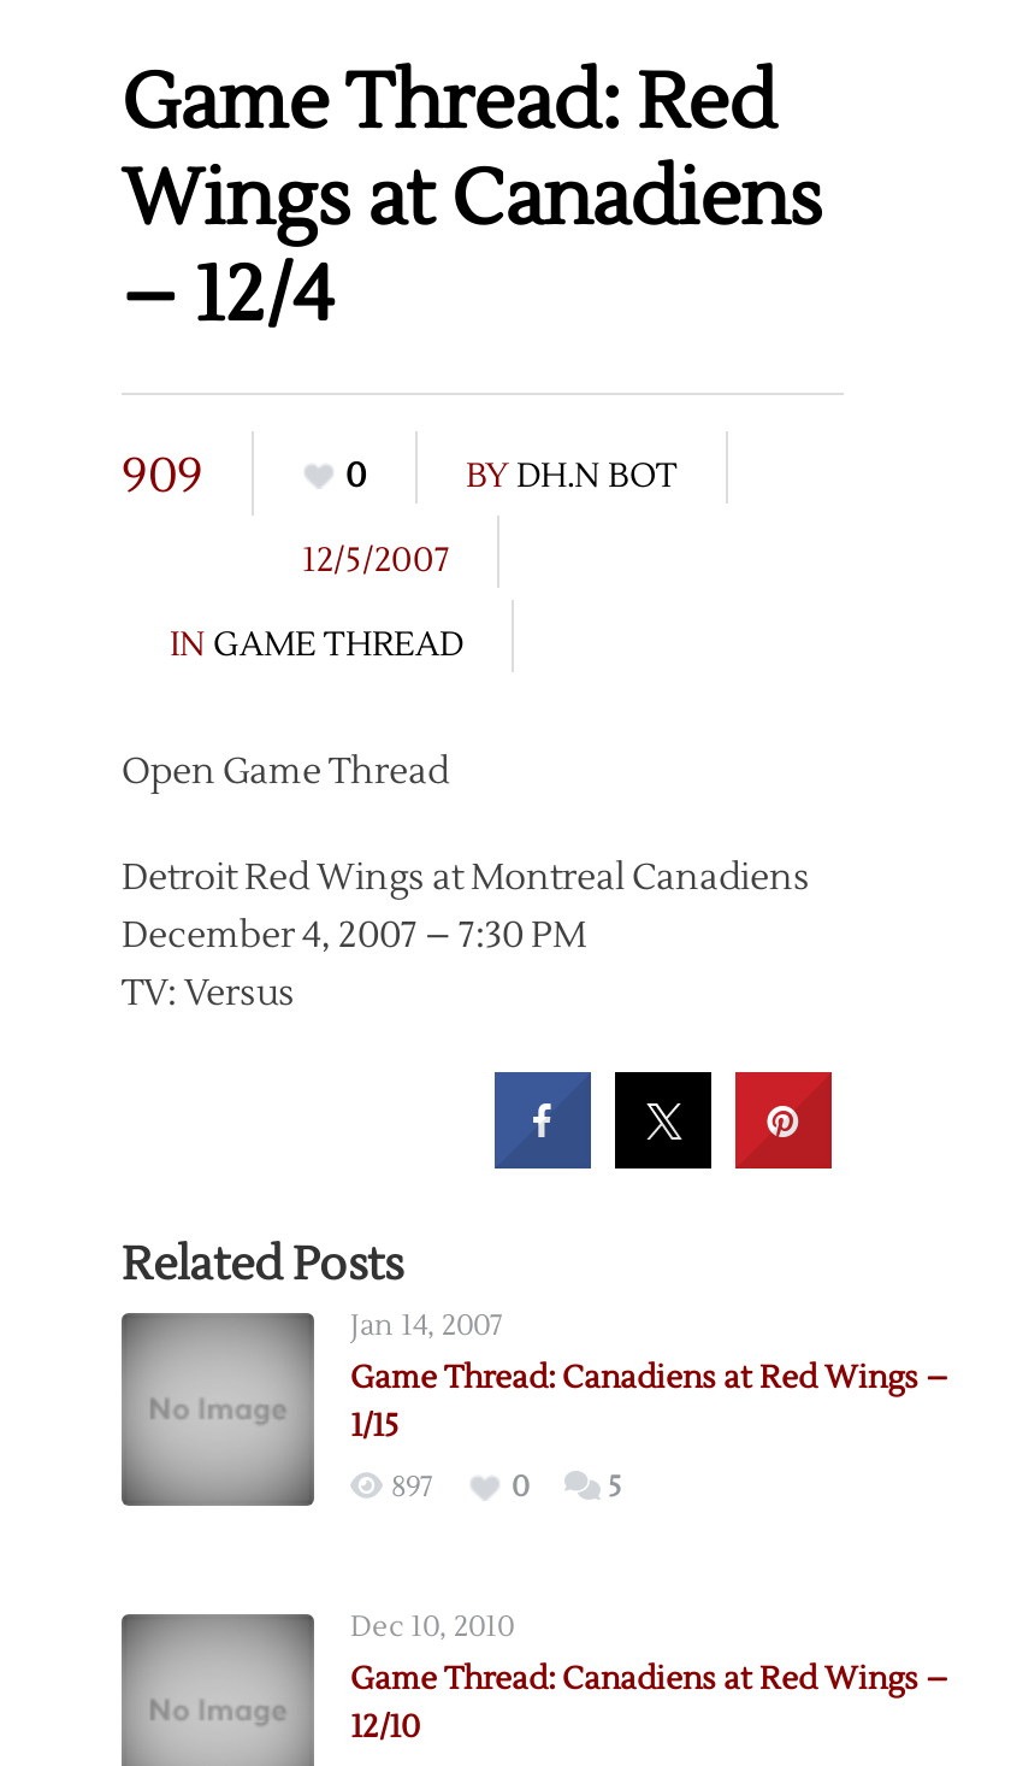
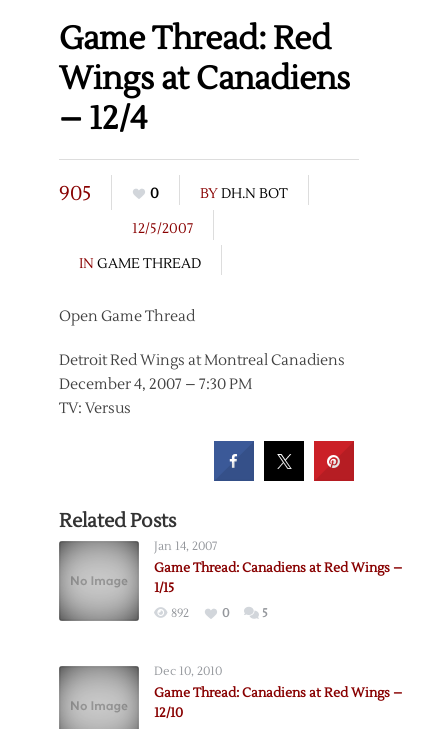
- 909
+ 905

- 897
+ 892
